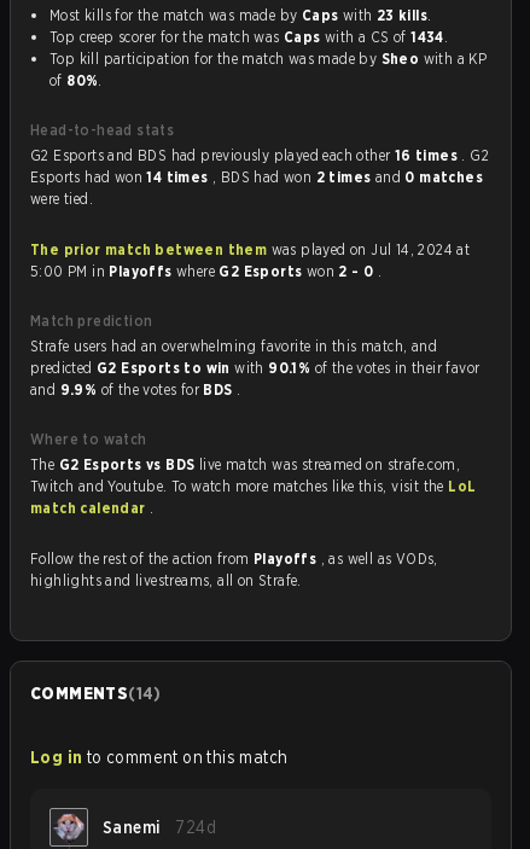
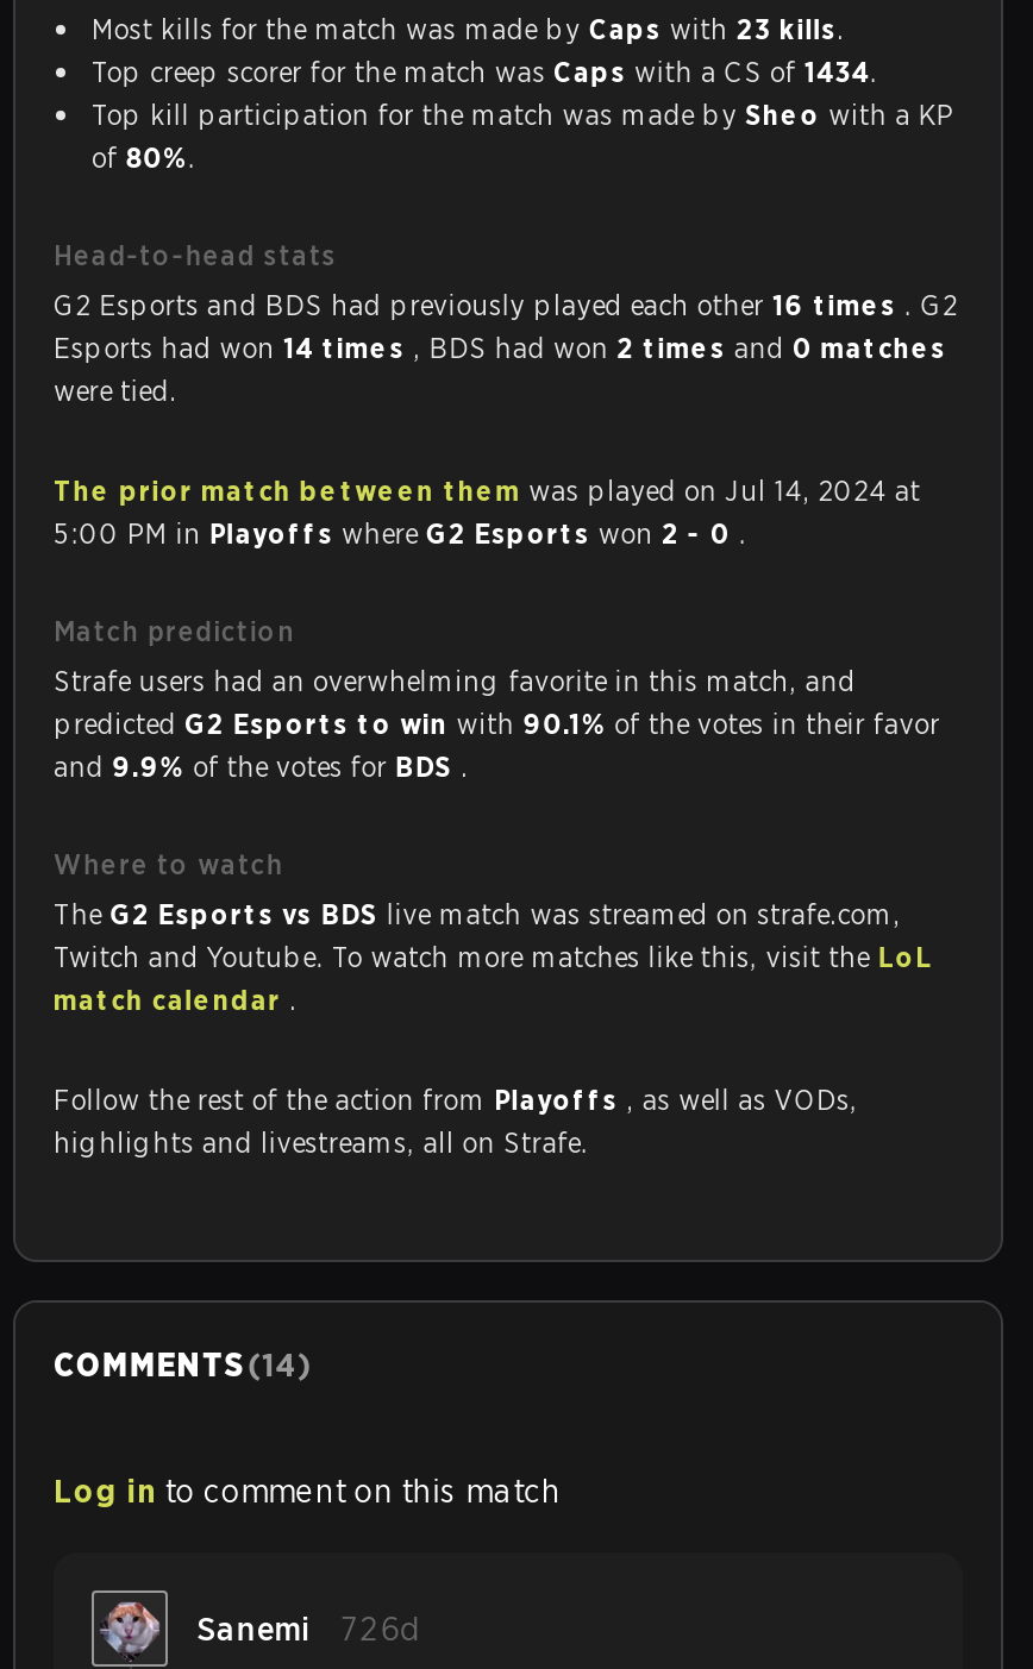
- Sanemi 724d
+ Sanemi 726d
